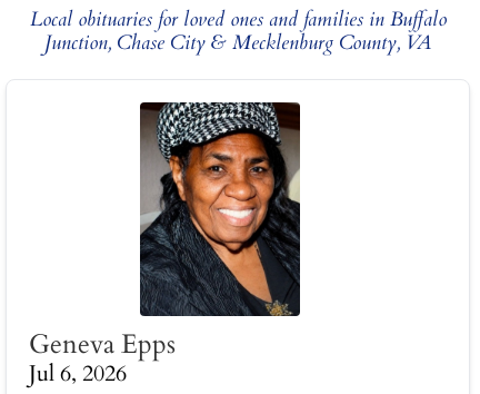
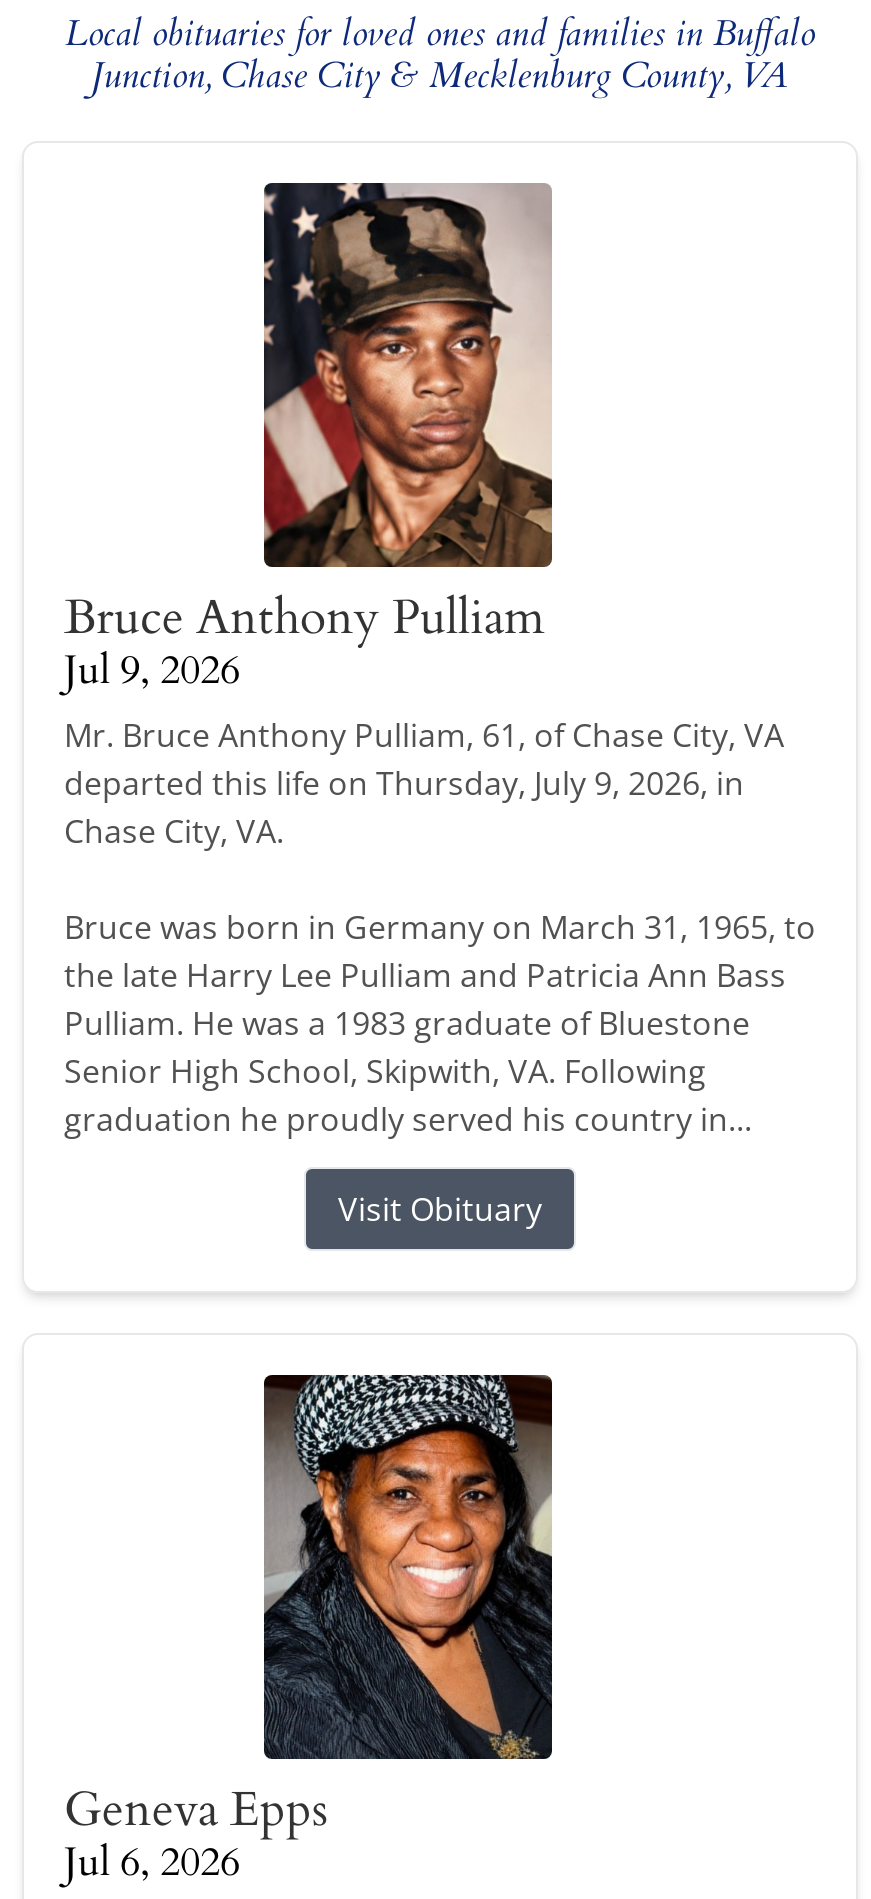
+ [image]
+ Bruce Anthony Pulliam
+ Jul 9, 2026
+ Mr. Bruce Anthony Pulliam, 61, of Chase City, VA
+ departed this life on Thursday, July 9, 2026, in
+ Chase City, VA.
+ Bruce was born in Germany on March 31, 1965, to
+ the late Harry Lee Pulliam and Patricia Ann Bass
+ Pulliam. He was a 1983 graduate of Bluestone
+ Senior High School, Skipwith, VA. Following
+ graduation he proudly served his country in...
+ Visit Obituary
